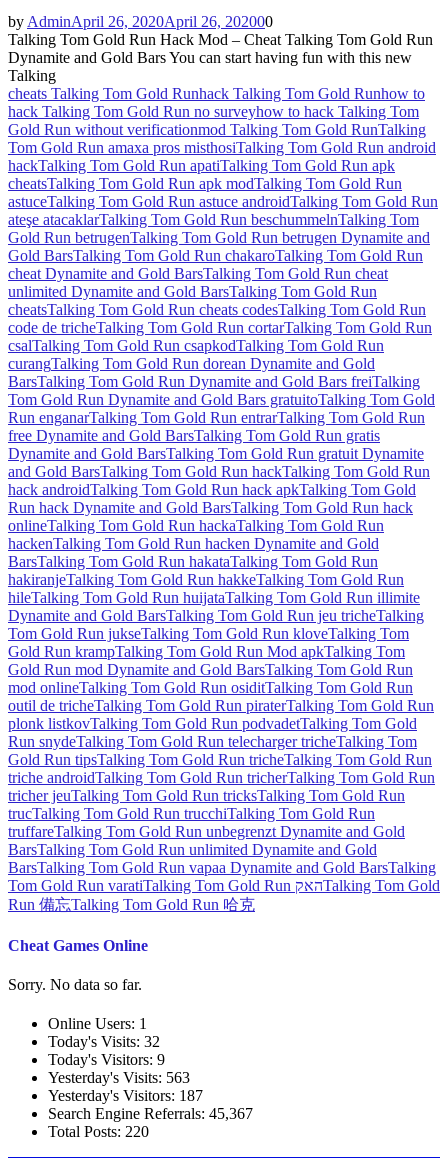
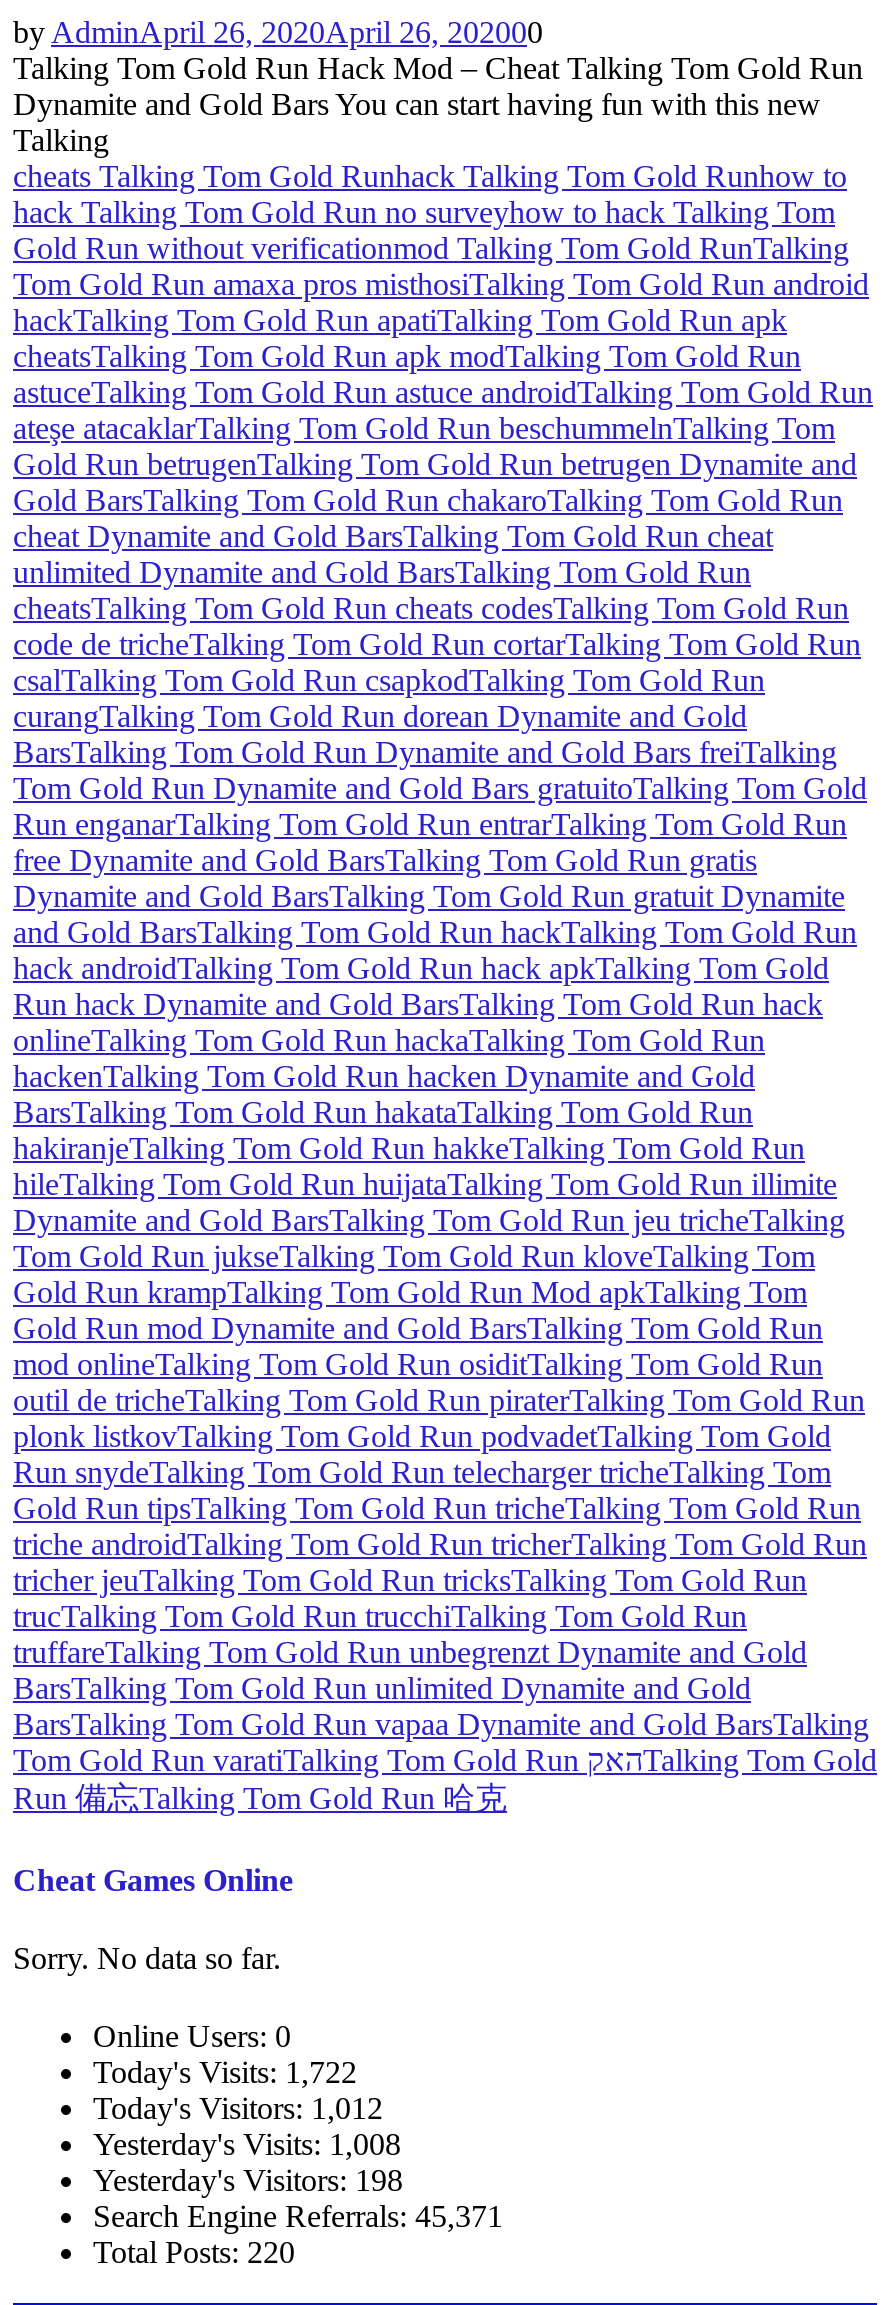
- Online Users: 1
+ Online Users: 0

- Today's Visits: 32
+ Today's Visits: 1,722

- Today's Visitors: 9
+ Today's Visitors: 1,012

- Yesterday's Visits: 563
+ Yesterday's Visits: 1,008

- Yesterday's Visitors: 187
+ Yesterday's Visitors: 198

- Search Engine Referrals: 45,367
+ Search Engine Referrals: 45,371
